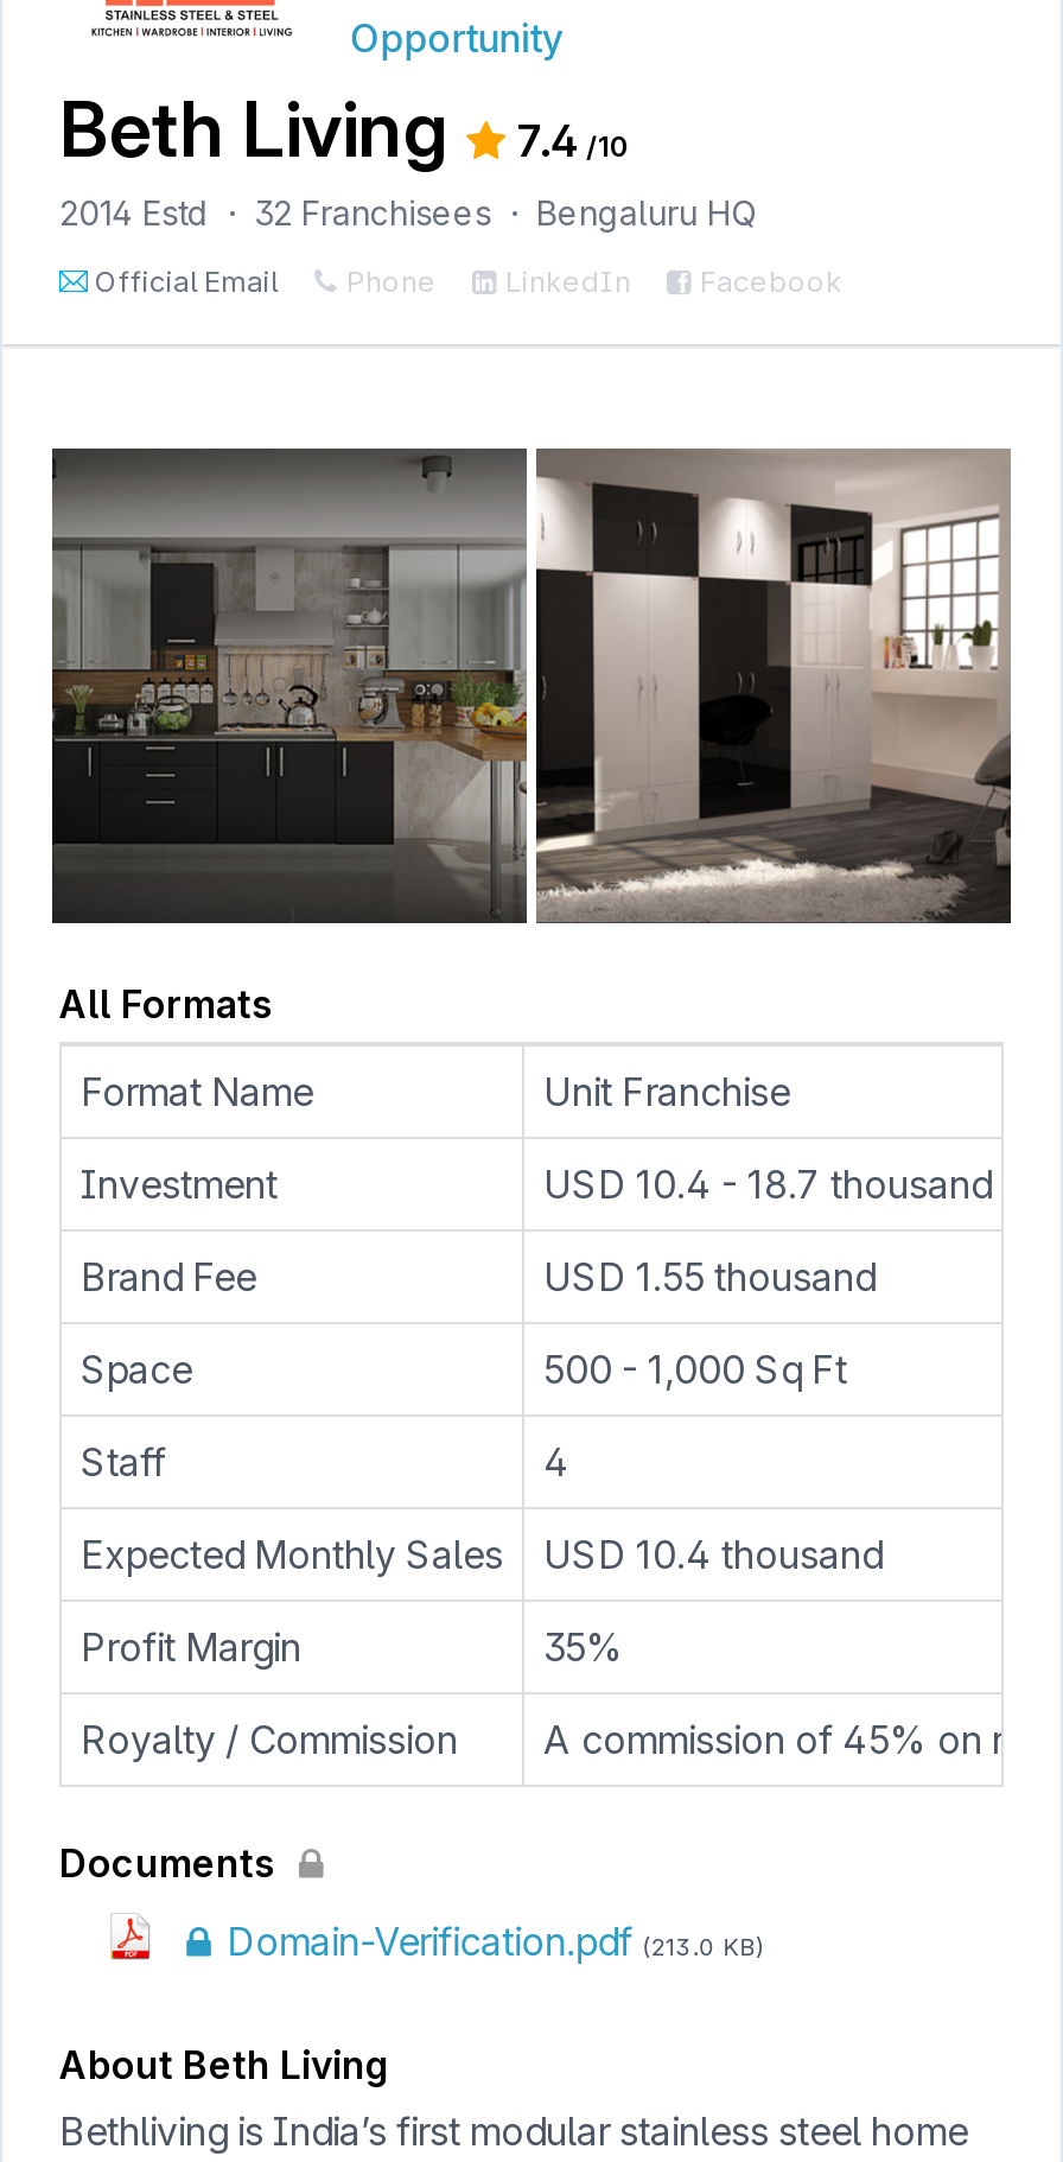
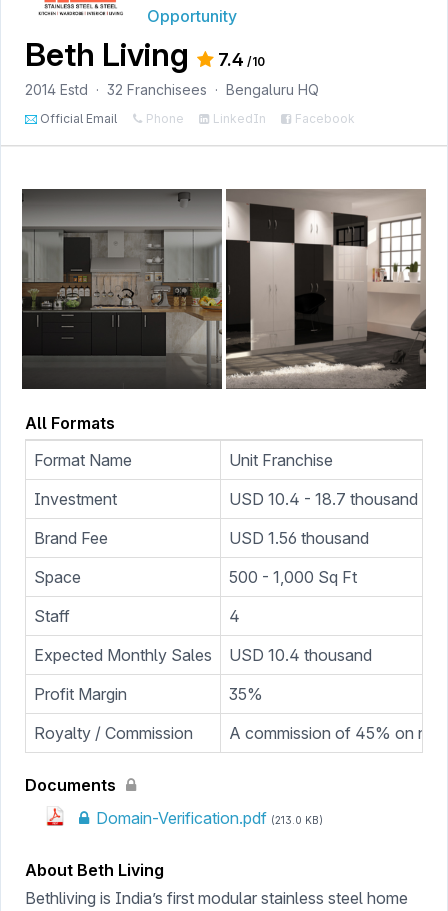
- USD 1.55 thousand
+ USD 1.56 thousand
